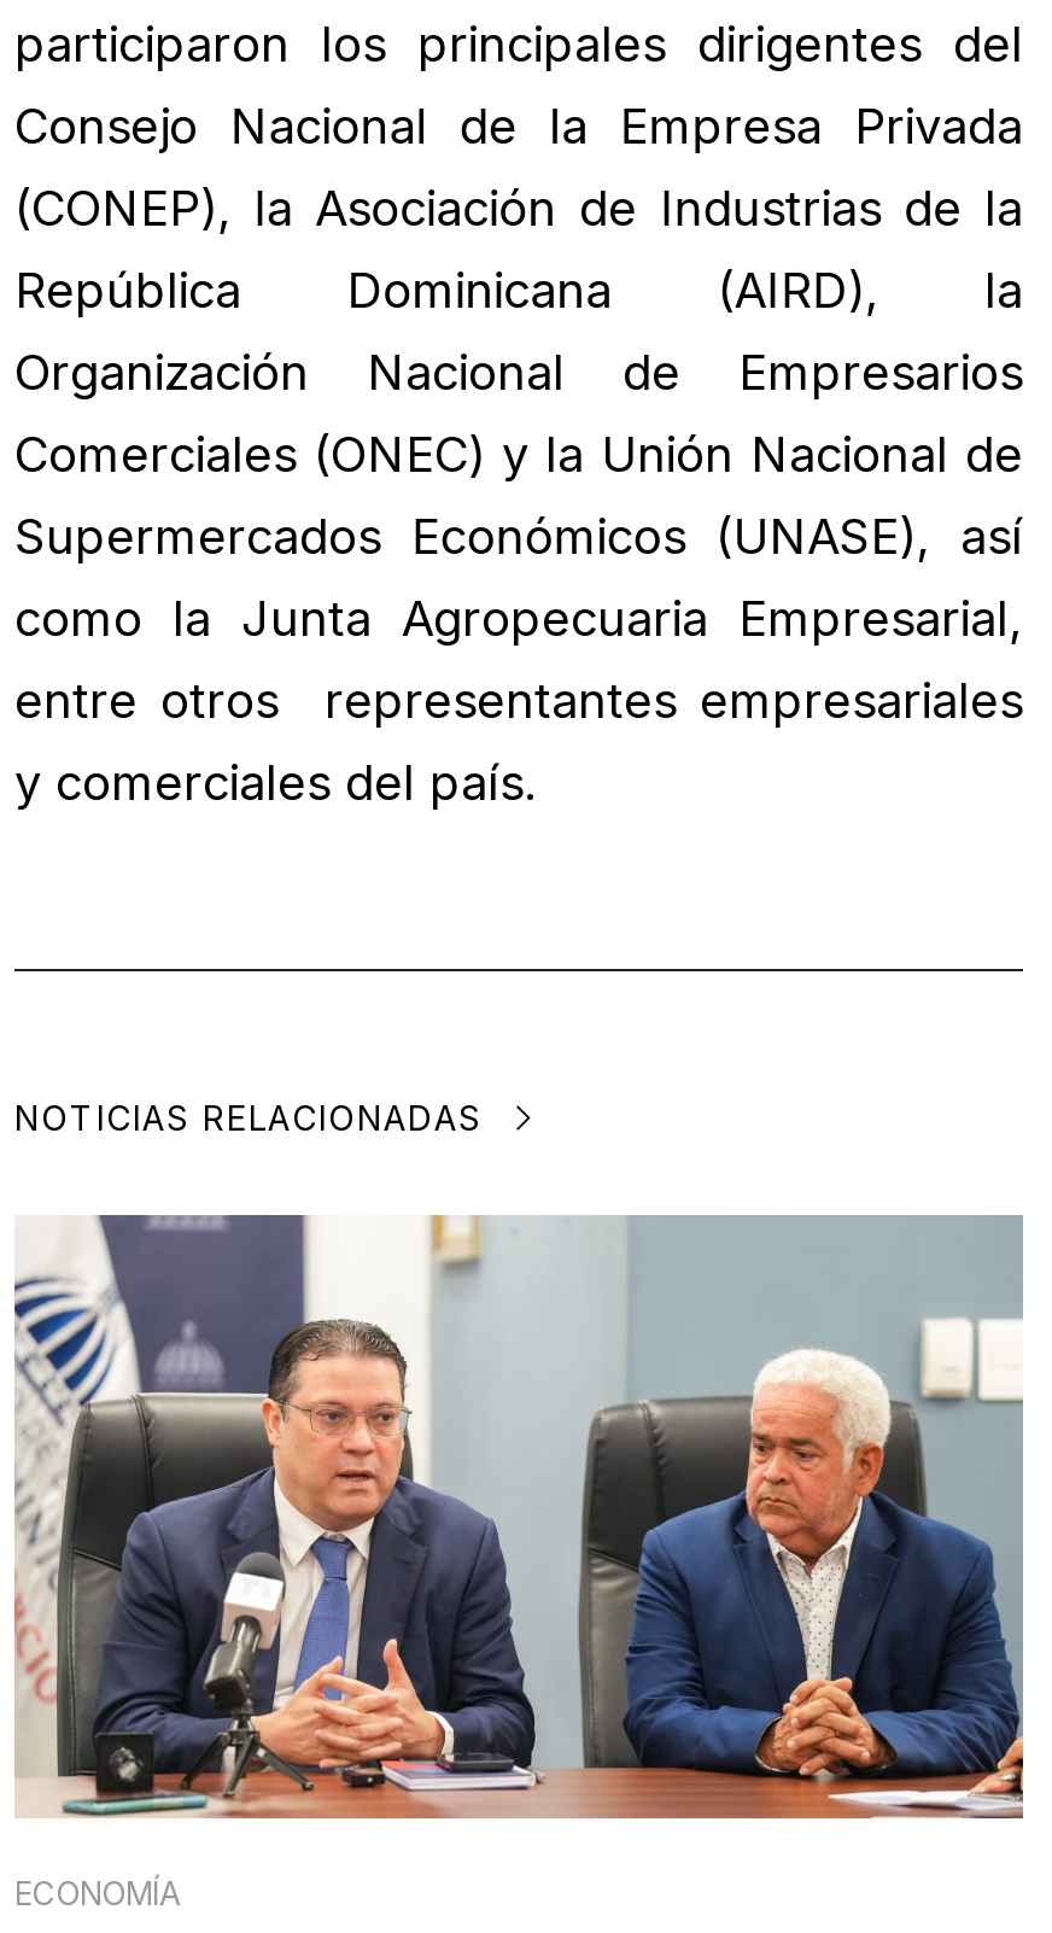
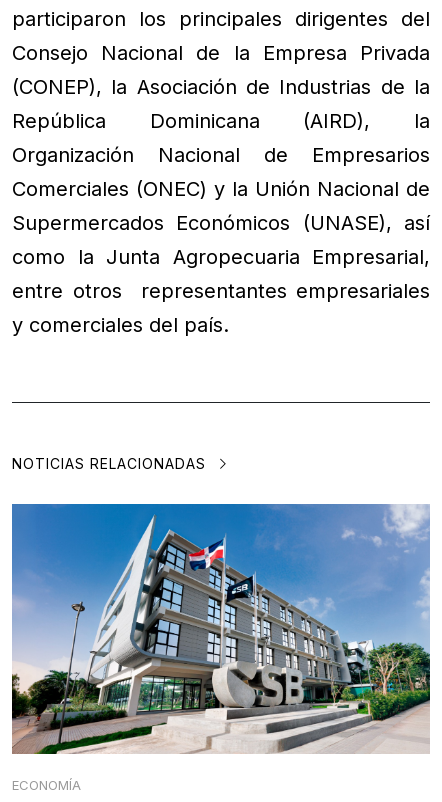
- [image]
+ [image]
